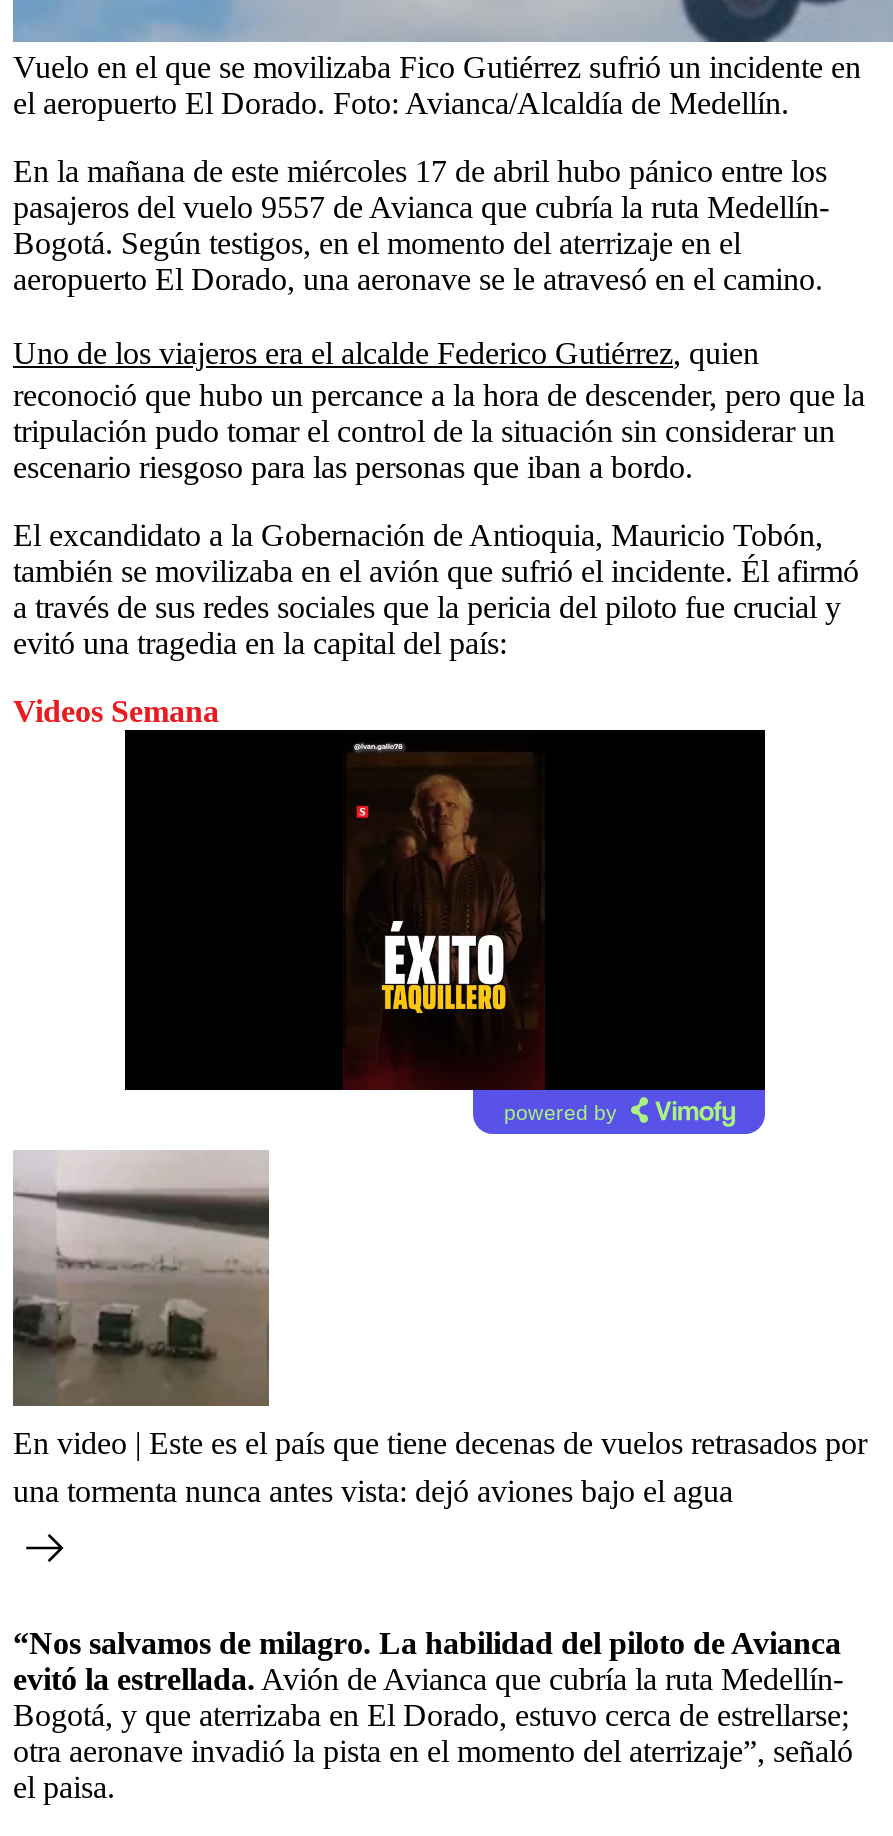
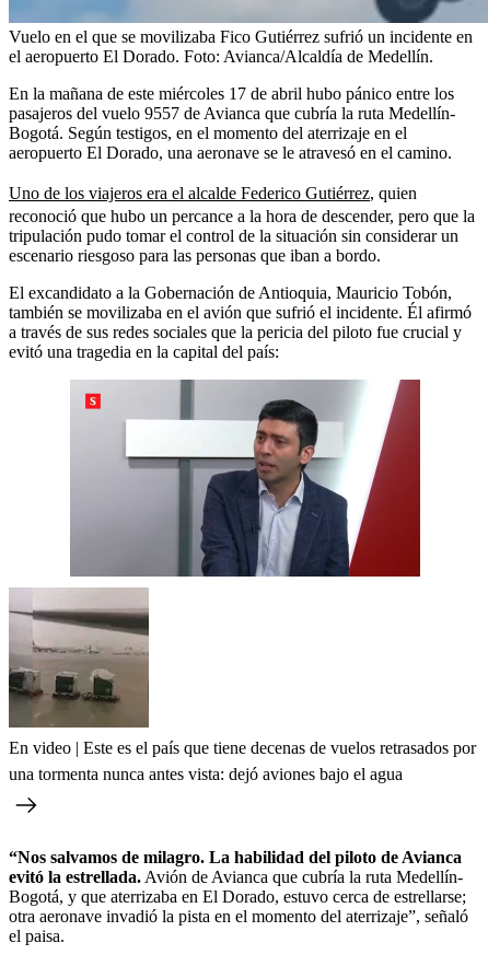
- Videos Semana

- [image]
+ [image]

- powered by
